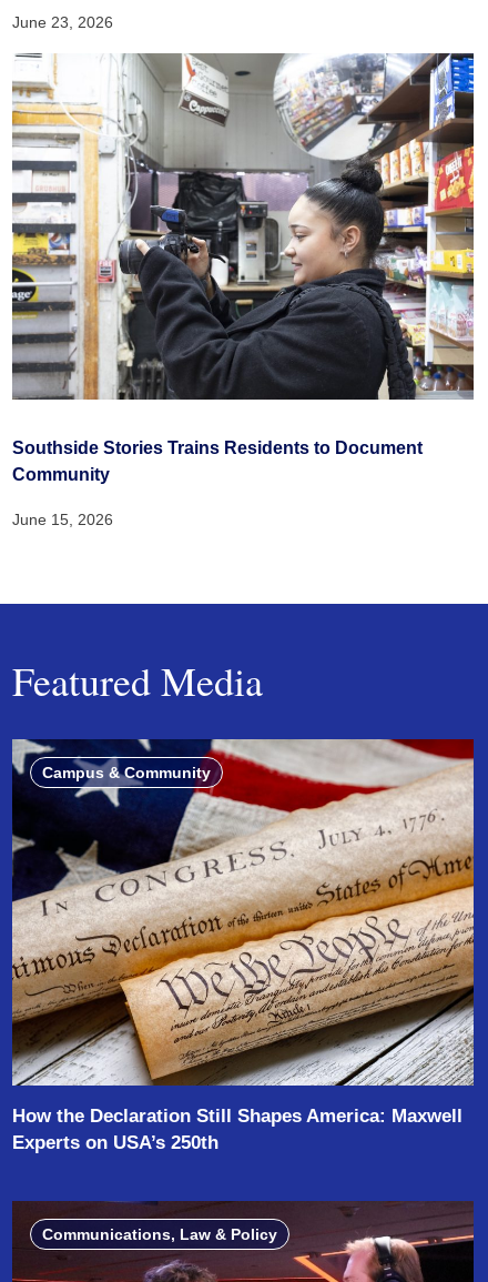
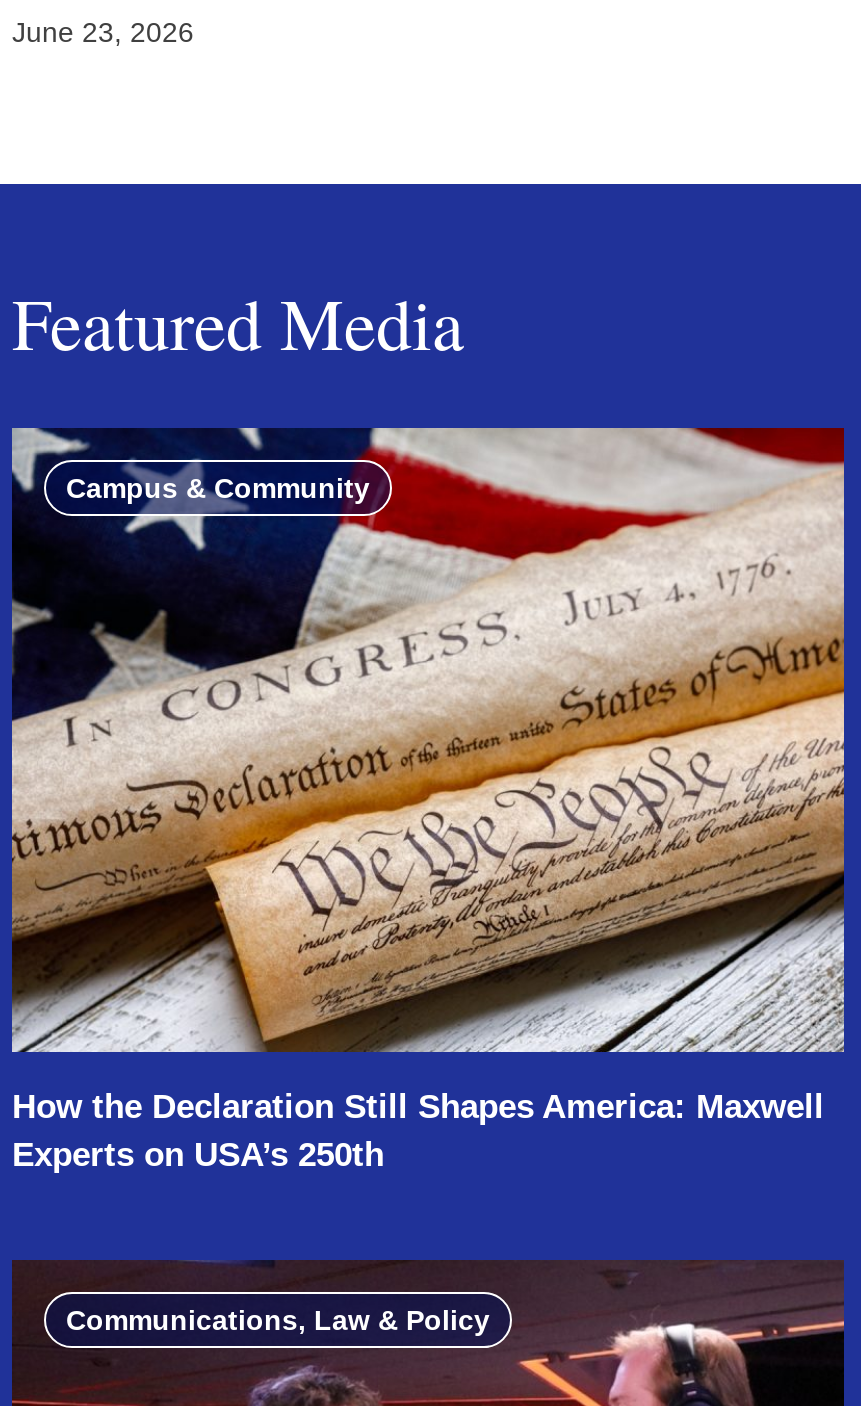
- [image]
- Southside Stories Trains Residents to Document
- Community
- June 15, 2026
